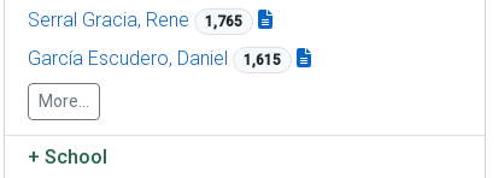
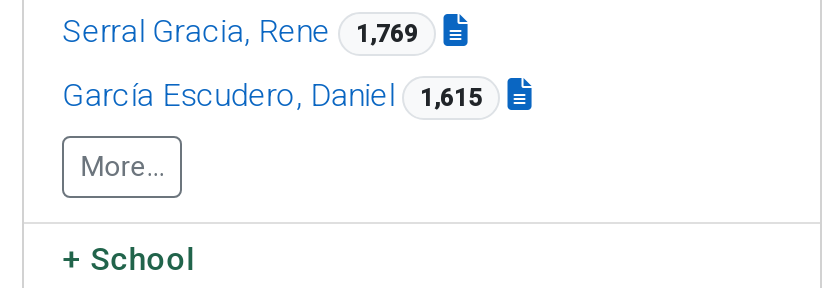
- Serral Gracia, Rene 1,765
+ Serral Gracia, Rene 1,769
